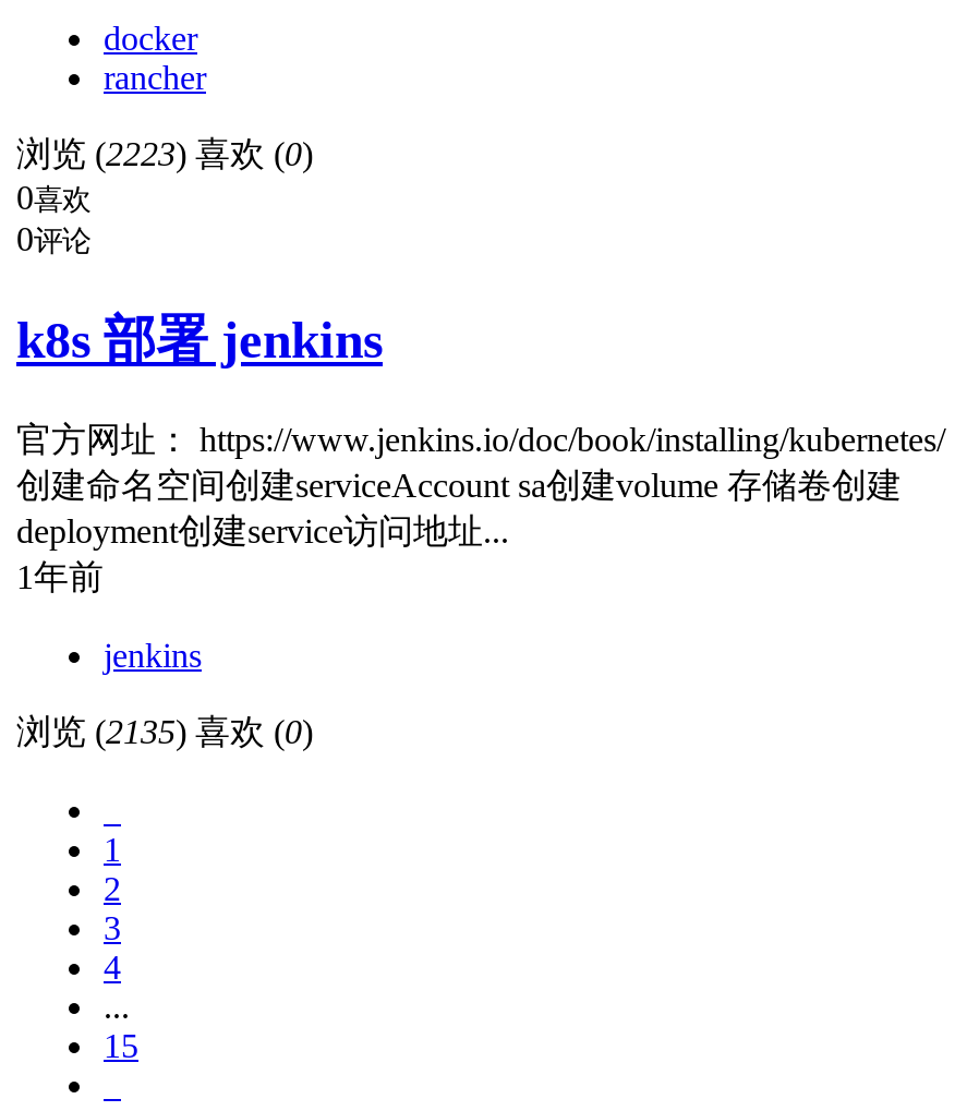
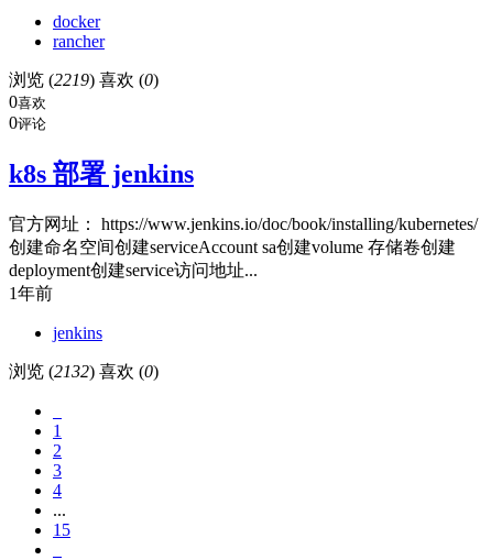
- 浏览 (2223) 喜欢 (0)
+ 浏览 (2219) 喜欢 (0)

- 浏览 (2135) 喜欢 (0)
+ 浏览 (2132) 喜欢 (0)
